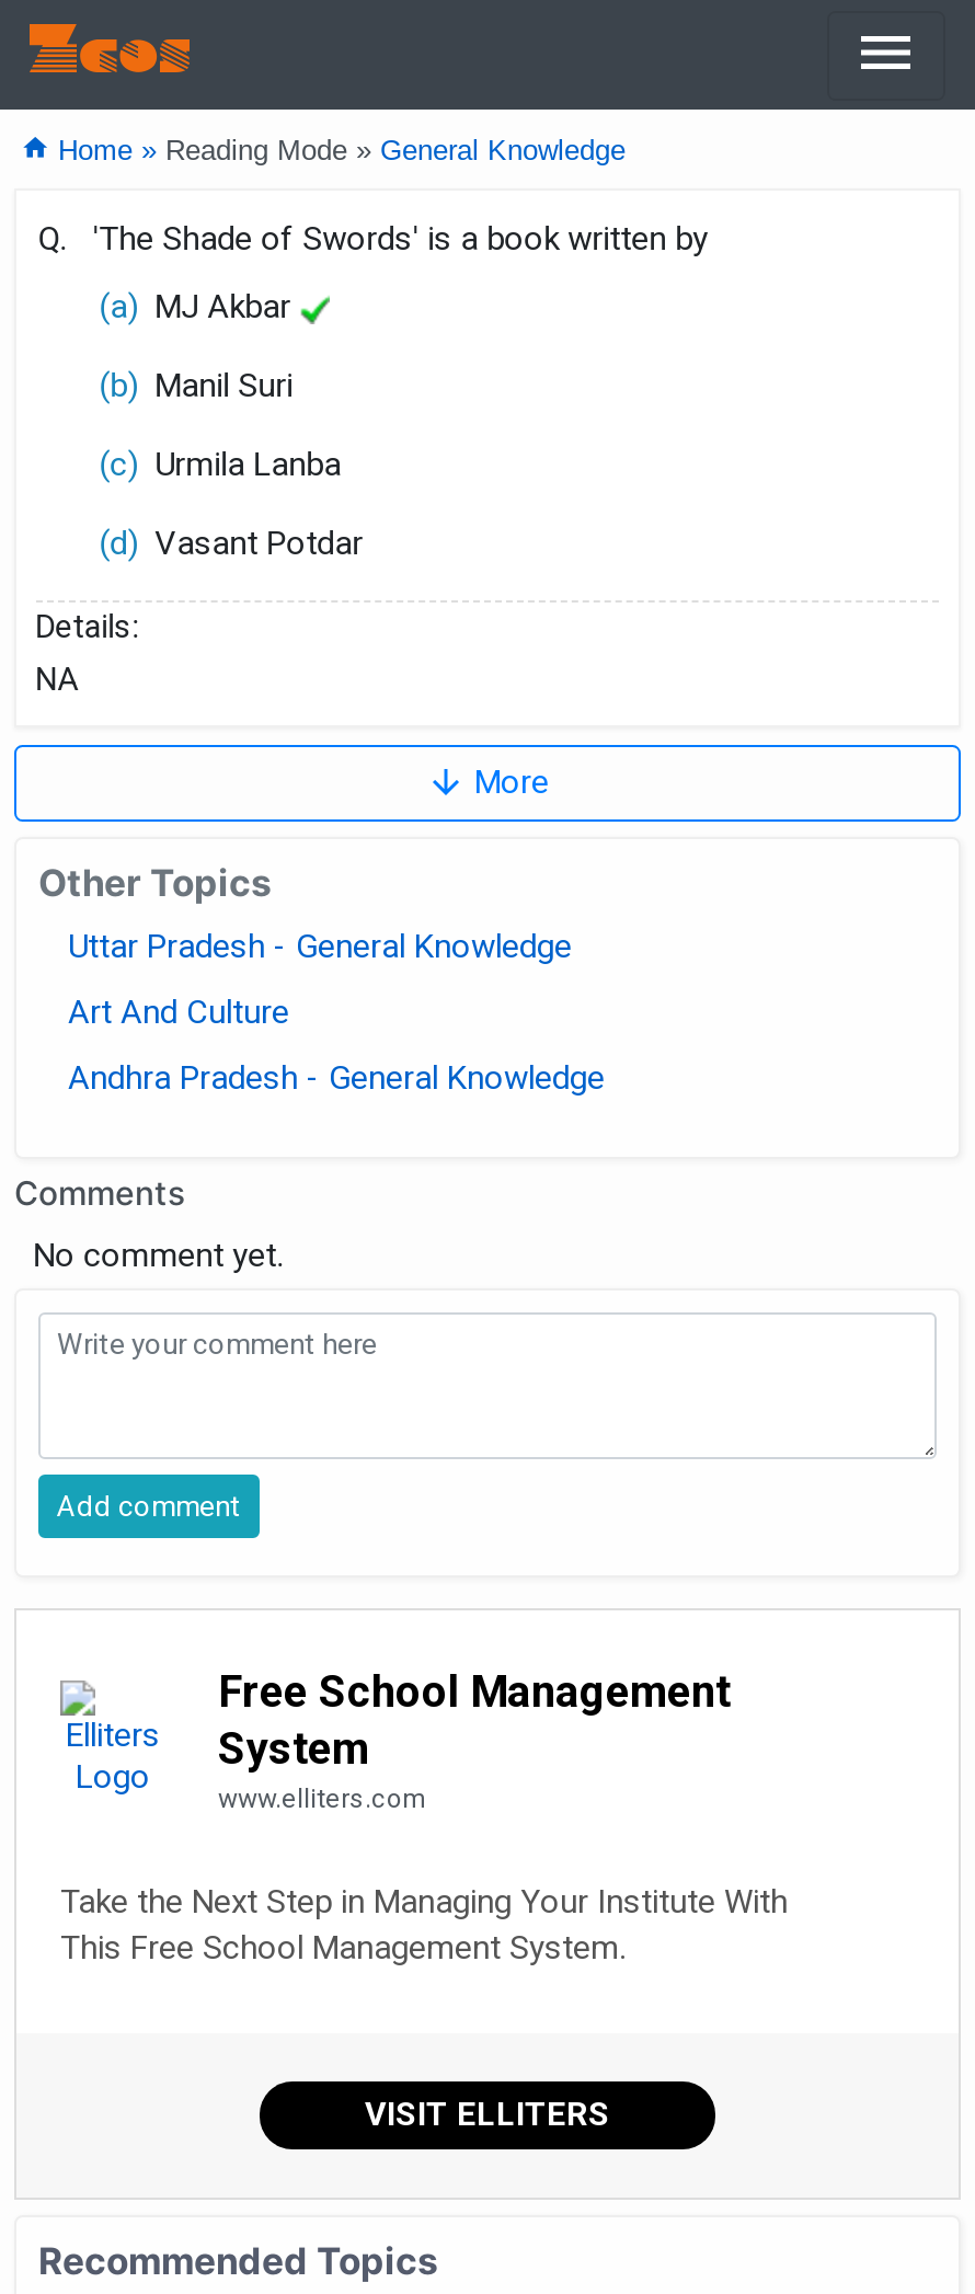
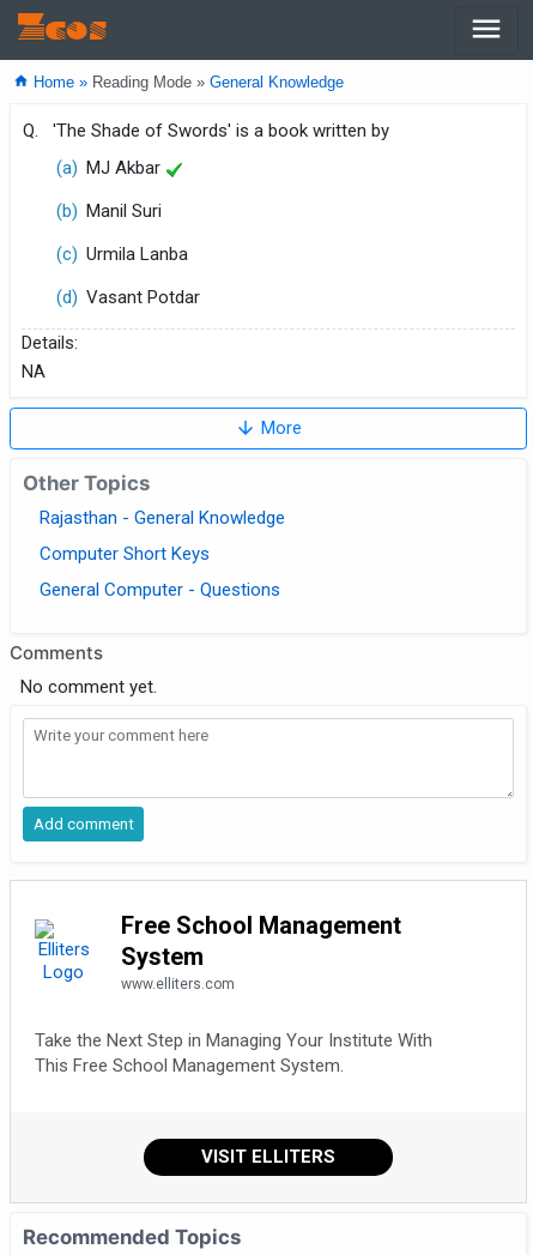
- Uttar Pradesh - General Knowledge
+ Rajasthan - General Knowledge

- Art And Culture
+ Computer Short Keys

- Andhra Pradesh - General Knowledge
+ General Computer - Questions
